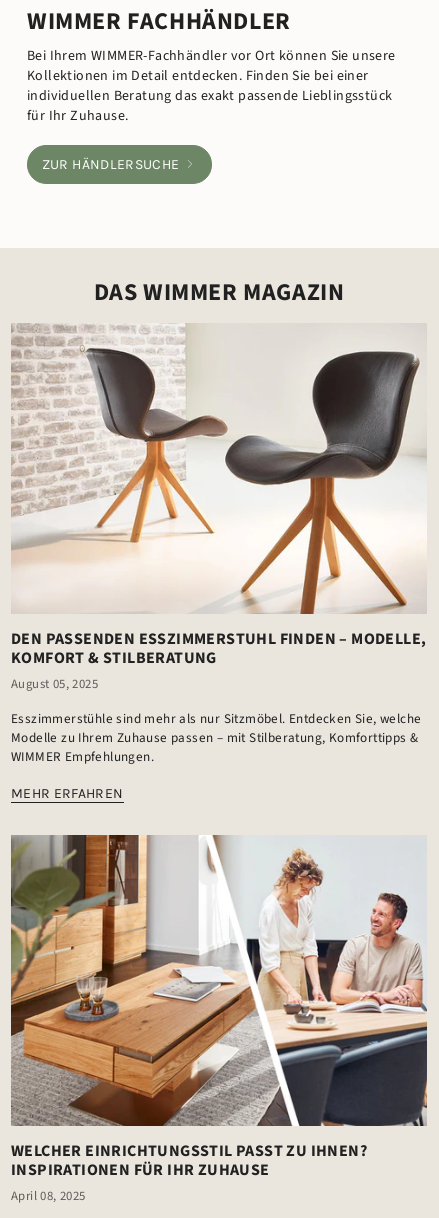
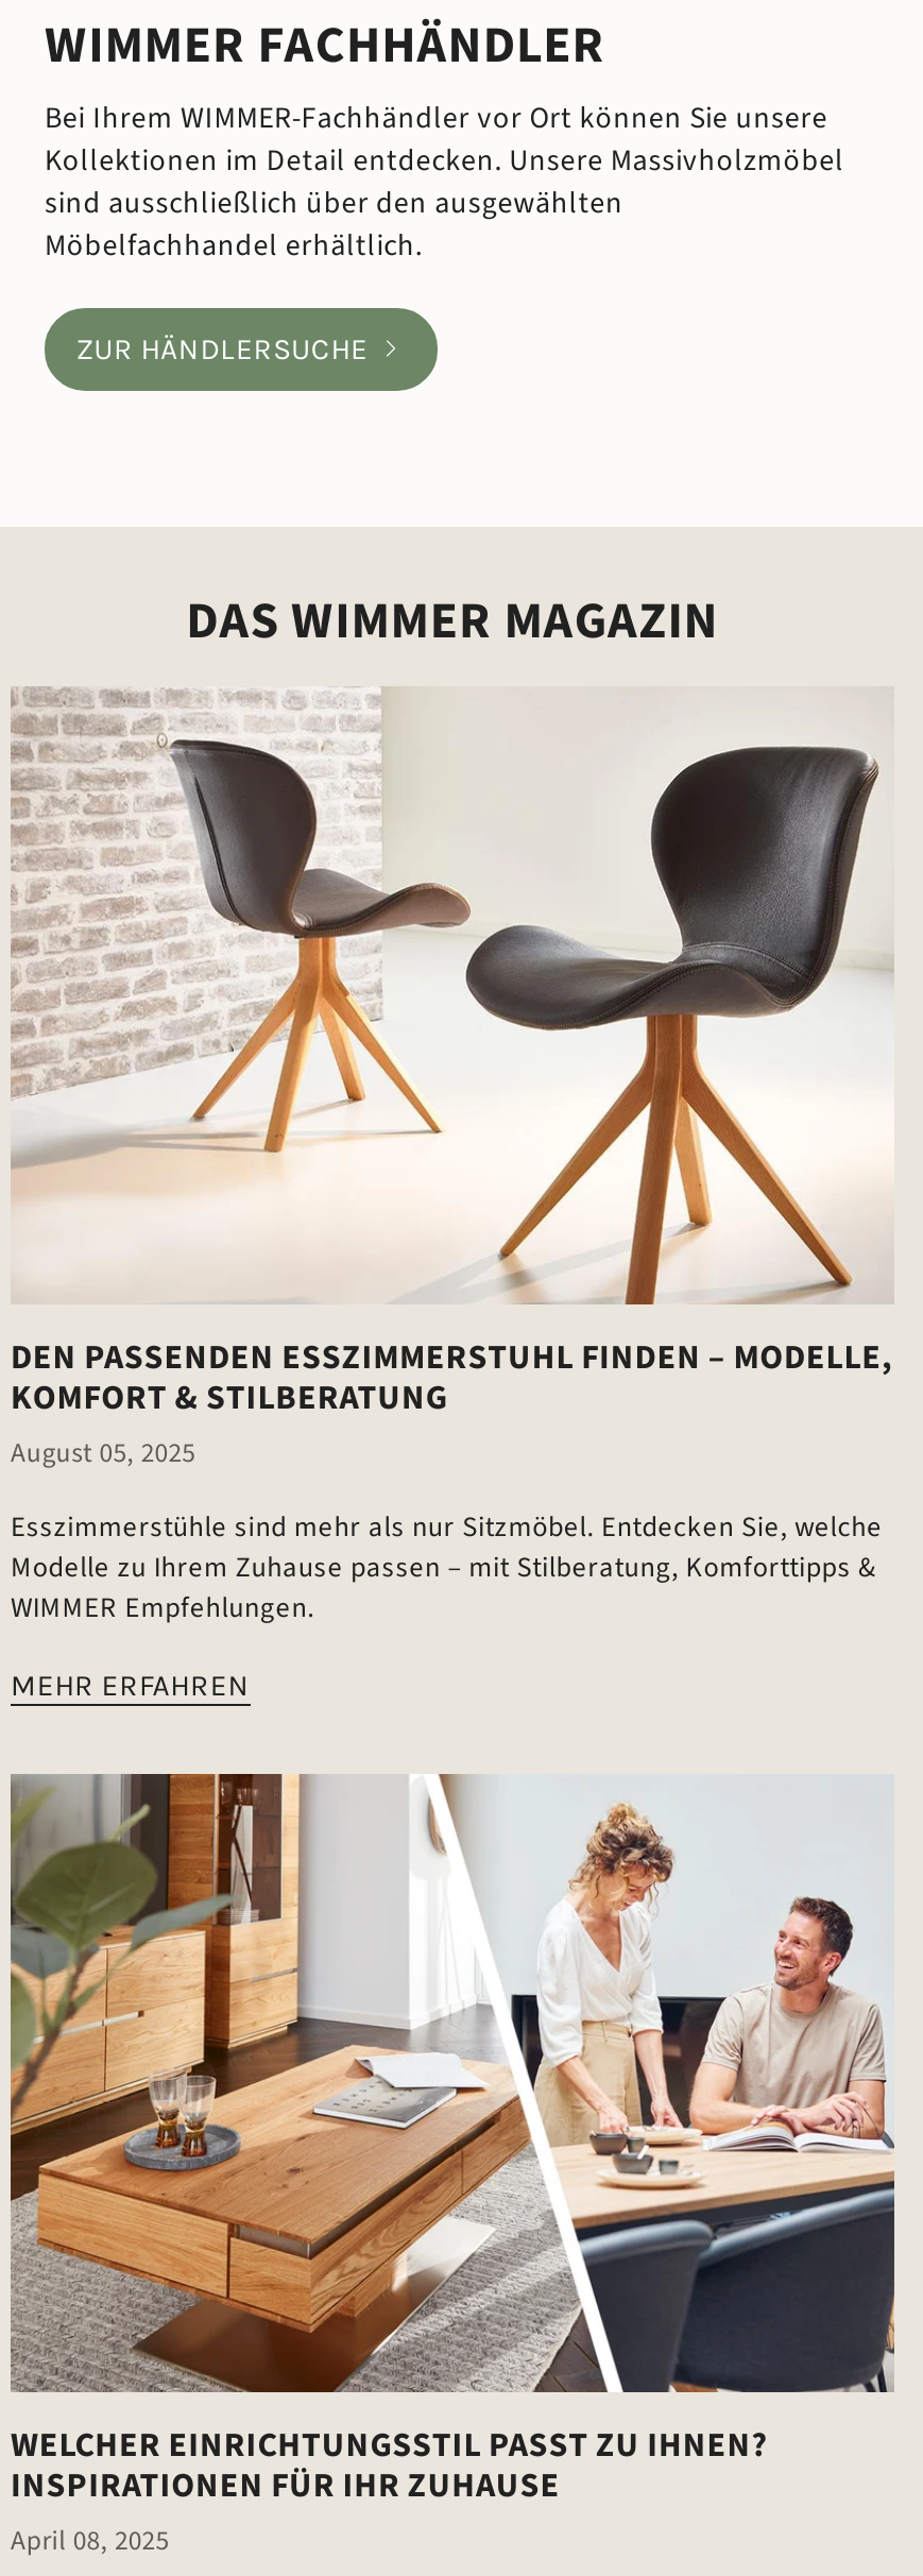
- Kollektionen im Detail entdecken. Finden Sie bei einer
- individuellen Beratung das exakt passende Lieblingsstück
- für Ihr Zuhause.
+ Kollektionen im Detail entdecken. Unsere Massivholzmöbel
+ sind ausschließlich über den ausgewählten
+ Möbelfachhandel erhältlich.
